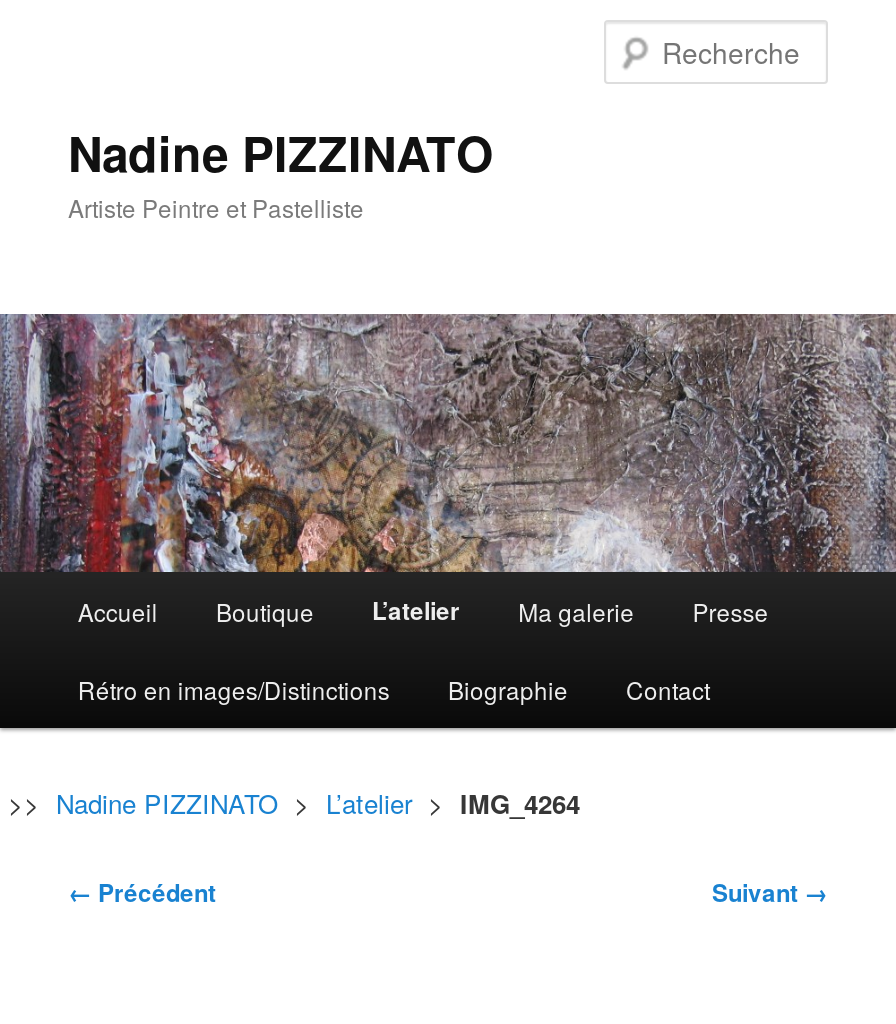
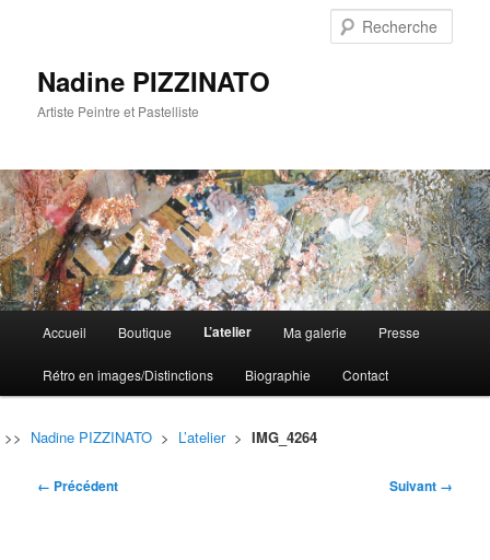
- [image]
+ [image]
